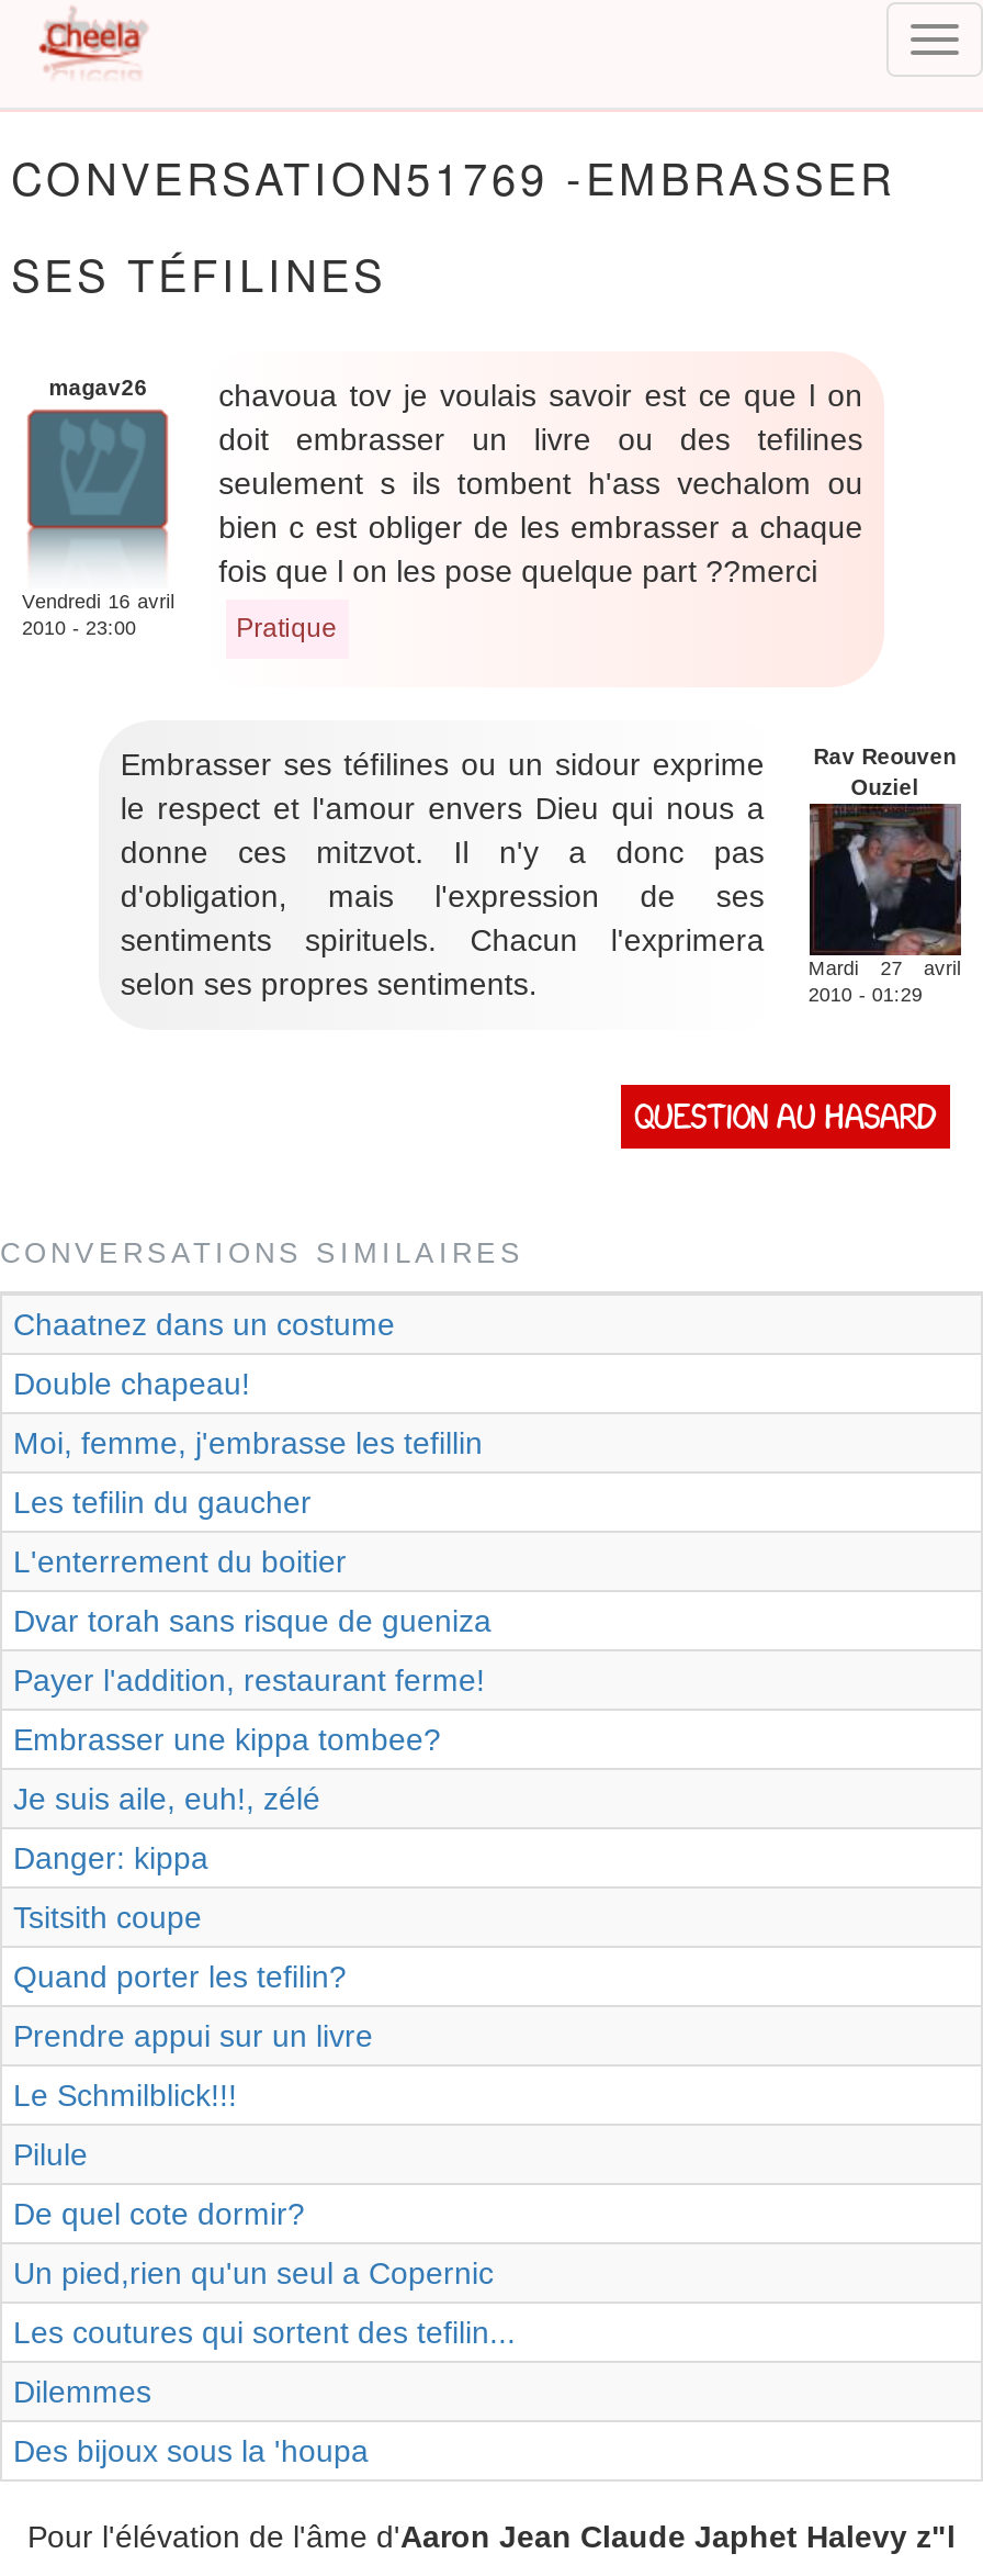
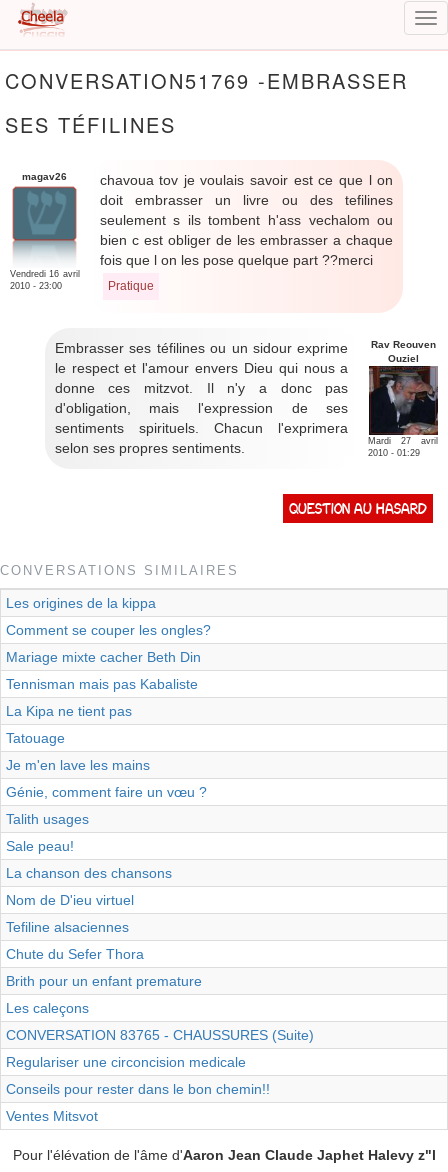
- Chaatnez dans un costume
+ Les origines de la kippa

- Double chapeau!
+ Comment se couper les ongles?

- Moi, femme, j'embrasse les tefillin
+ Mariage mixte cacher Beth Din

- Les tefilin du gaucher
+ Tennisman mais pas Kabaliste

- L'enterrement du boitier
+ La Kipa ne tient pas

- Dvar torah sans risque de gueniza
+ Tatouage

- Payer l'addition, restaurant ferme!
+ Je m'en lave les mains

- Embrasser une kippa tombee?
+ Génie, comment faire un vœu ?

- Je suis aile, euh!, zélé
+ Talith usages

- Danger: kippa
+ Sale peau!

- Tsitsith coupe
+ La chanson des chansons

- Quand porter les tefilin?
+ Nom de D'ieu virtuel

- Prendre appui sur un livre
+ Tefiline alsaciennes

- Le Schmilblick!!!
+ Chute du Sefer Thora

- Pilule
+ Brith pour un enfant premature

- De quel cote dormir?
+ Les caleçons

- Un pied,rien qu'un seul a Copernic
+ CONVERSATION 83765 - CHAUSSURES (Suite)

- Les coutures qui sortent des tefilin...
+ Regulariser une circoncision medicale

- Dilemmes
+ Conseils pour rester dans le bon chemin!!

- Des bijoux sous la 'houpa
+ Ventes Mitsvot
